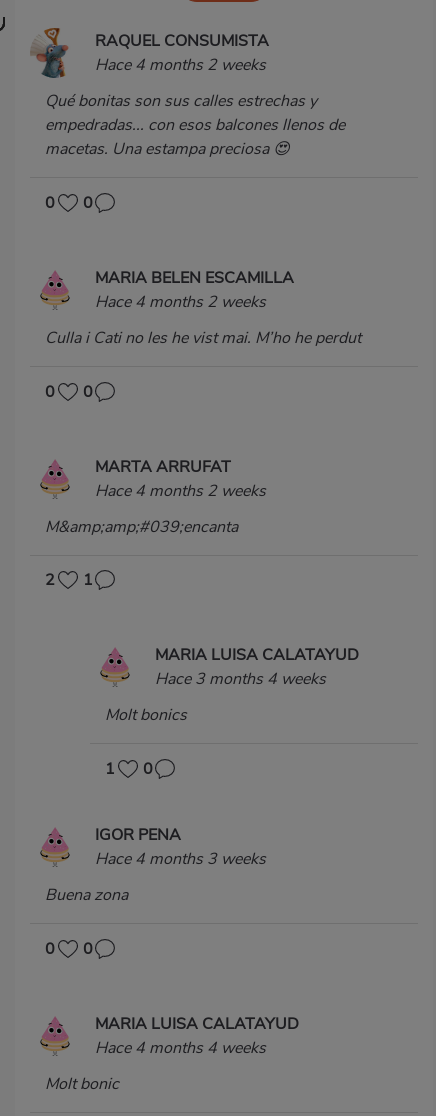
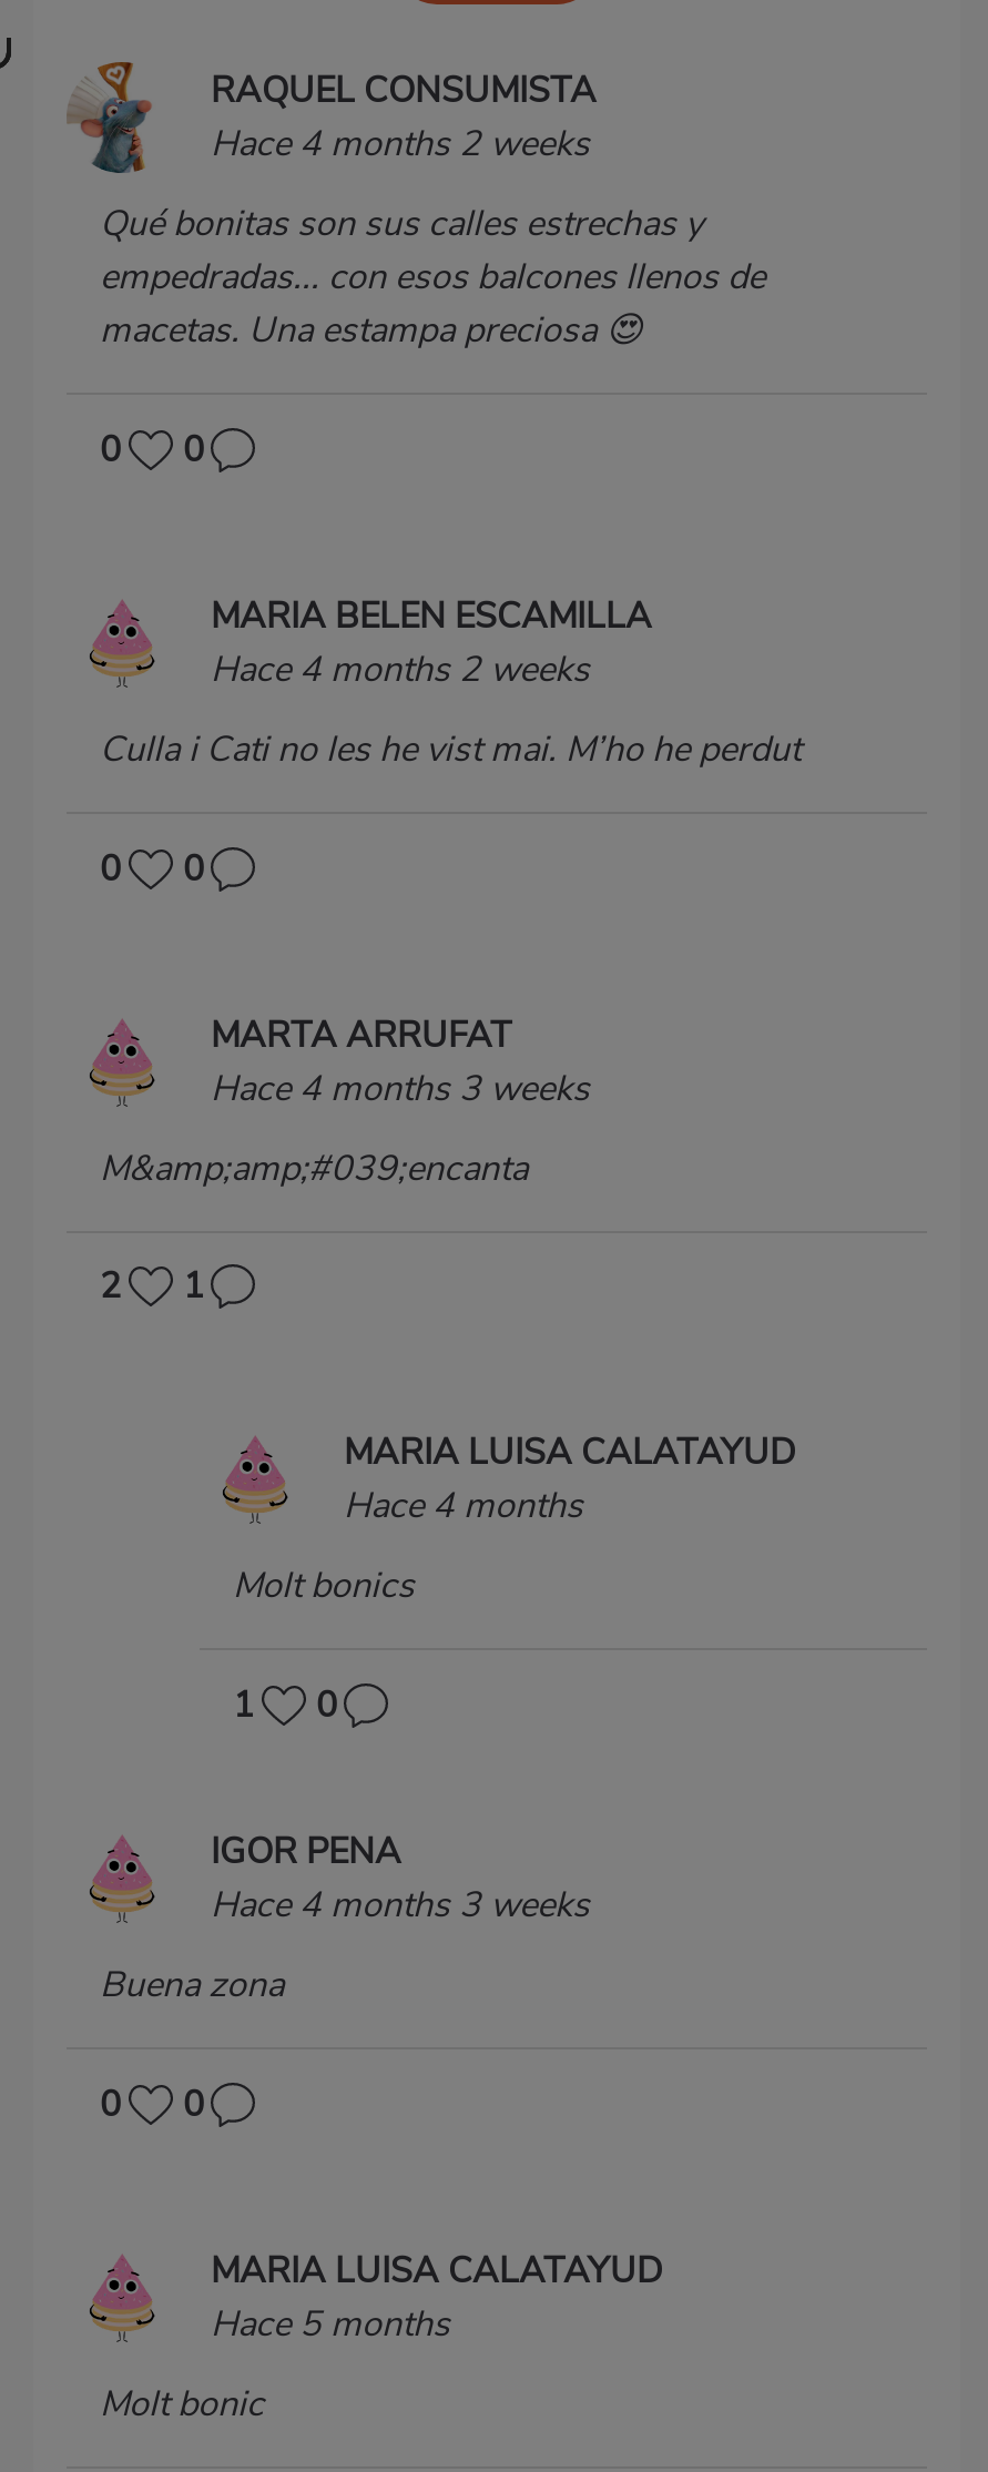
- Hace 4 months 2 weeks
+ Hace 4 months 3 weeks

- Hace 3 months 4 weeks
+ Hace 4 months

- Hace 4 months 4 weeks
+ Hace 5 months
